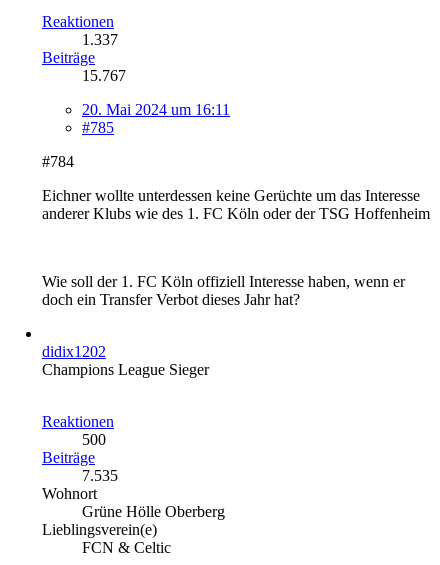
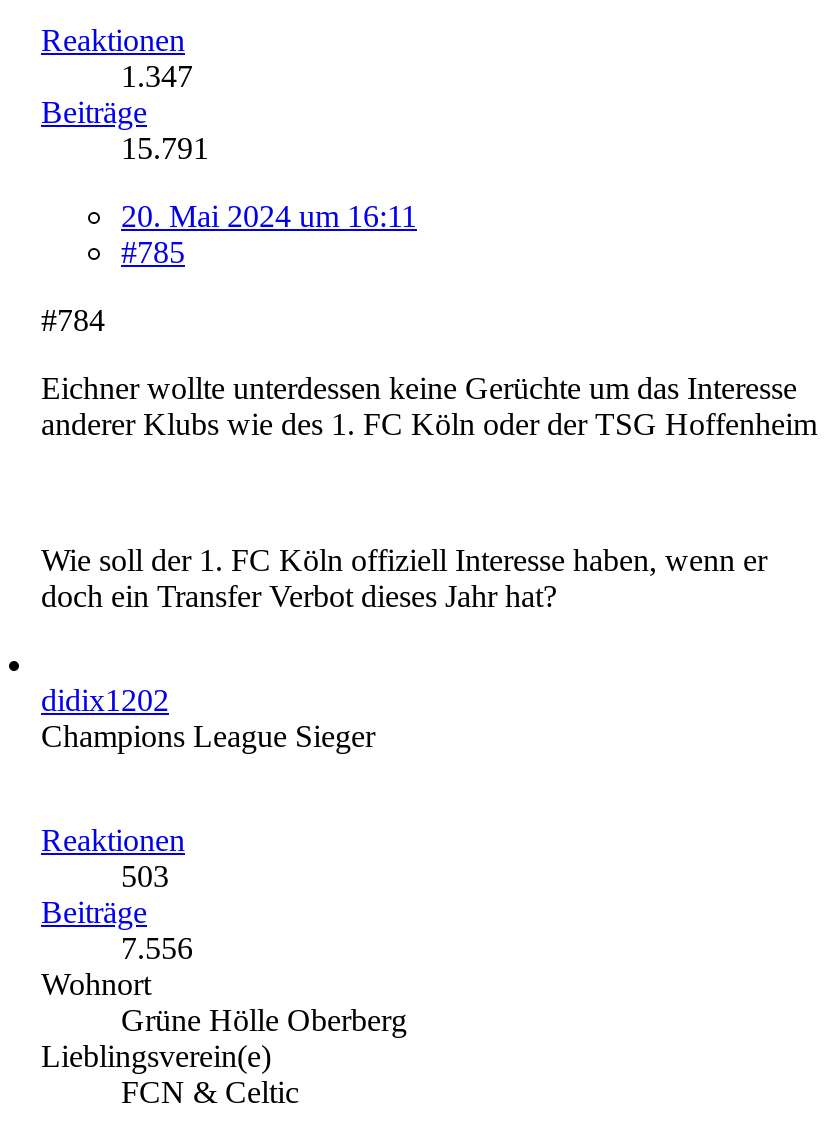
- 1.337
+ 1.347

- 15.767
+ 15.791

- 500
+ 503

- 7.535
+ 7.556
